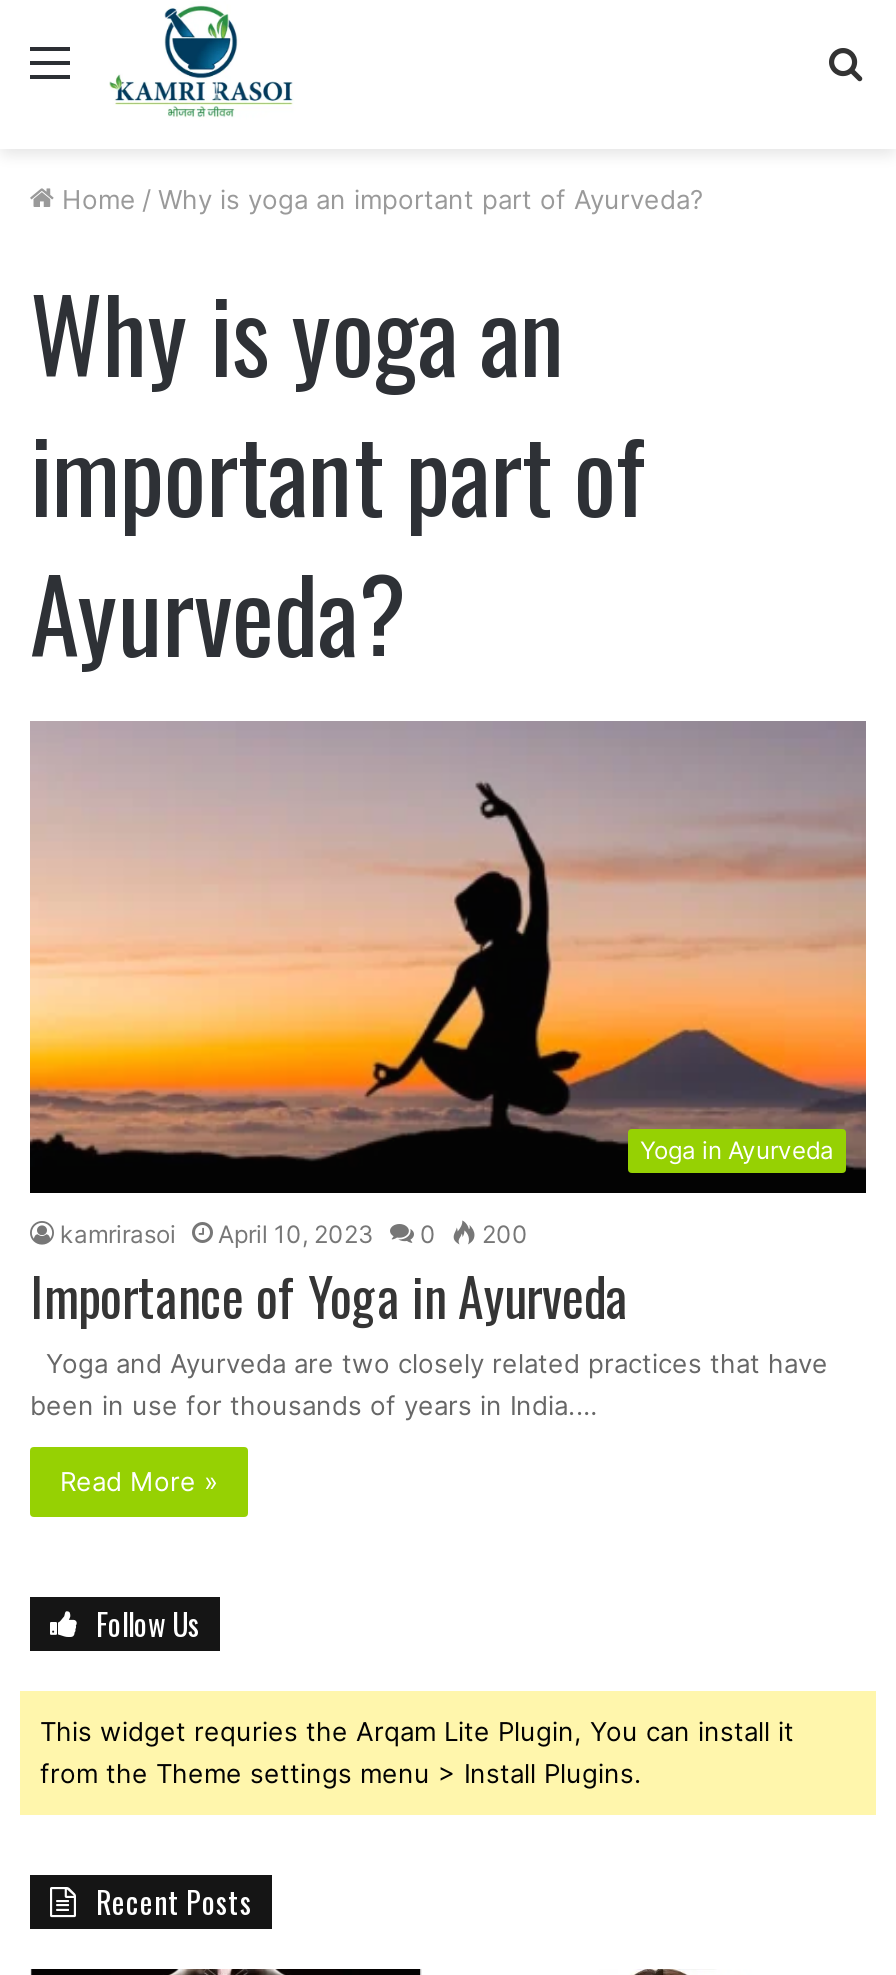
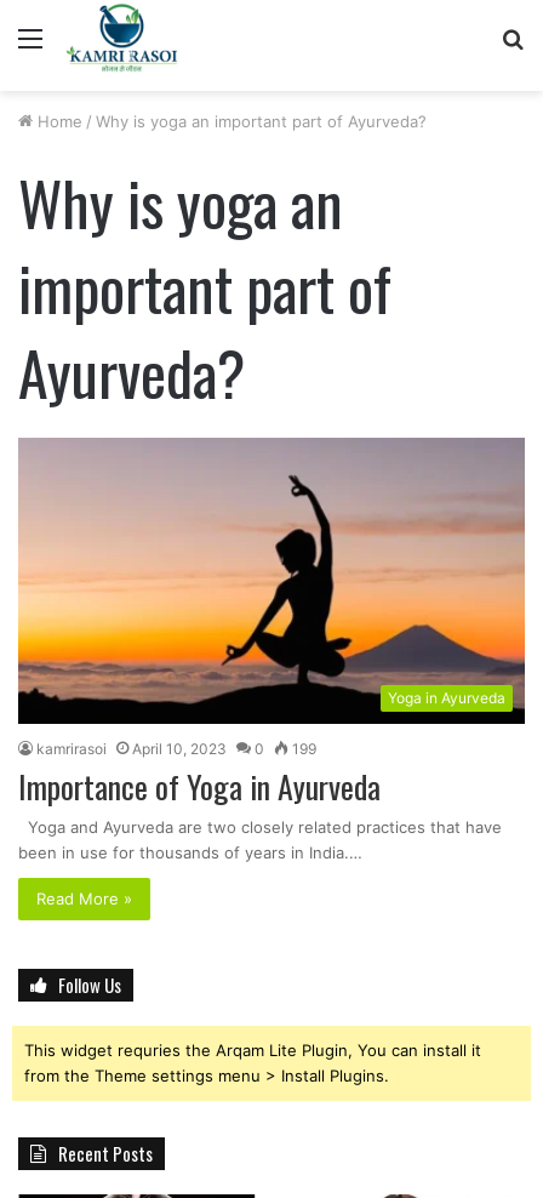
- kamrirasoi April 10, 2023 0 200
+ kamrirasoi April 10, 2023 0 199
